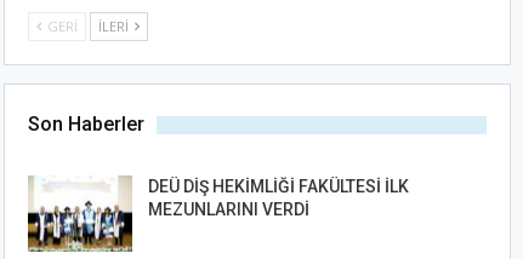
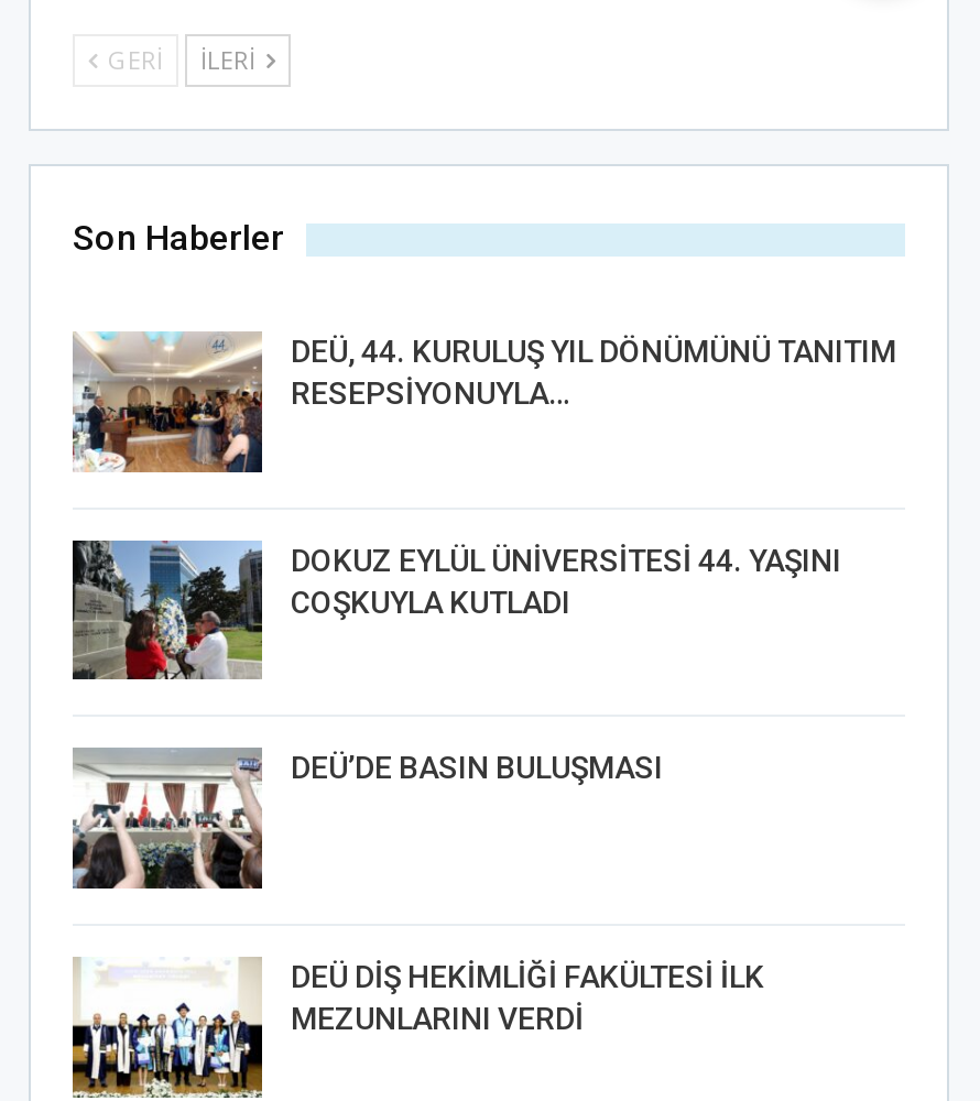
+ [image]
+ DOKUZ EYLÜL ÜNİVERSİTESİ 44. YAŞINI
+ COŞKUYLA KUTLADI

+ [image]
+ DEÜ’DE BASIN BULUŞMASI

+ [image]
+ DEÜ, 44. KURULUŞ YIL DÖNÜMÜNÜ TANITIM
+ RESEPSİYONUYLA…
